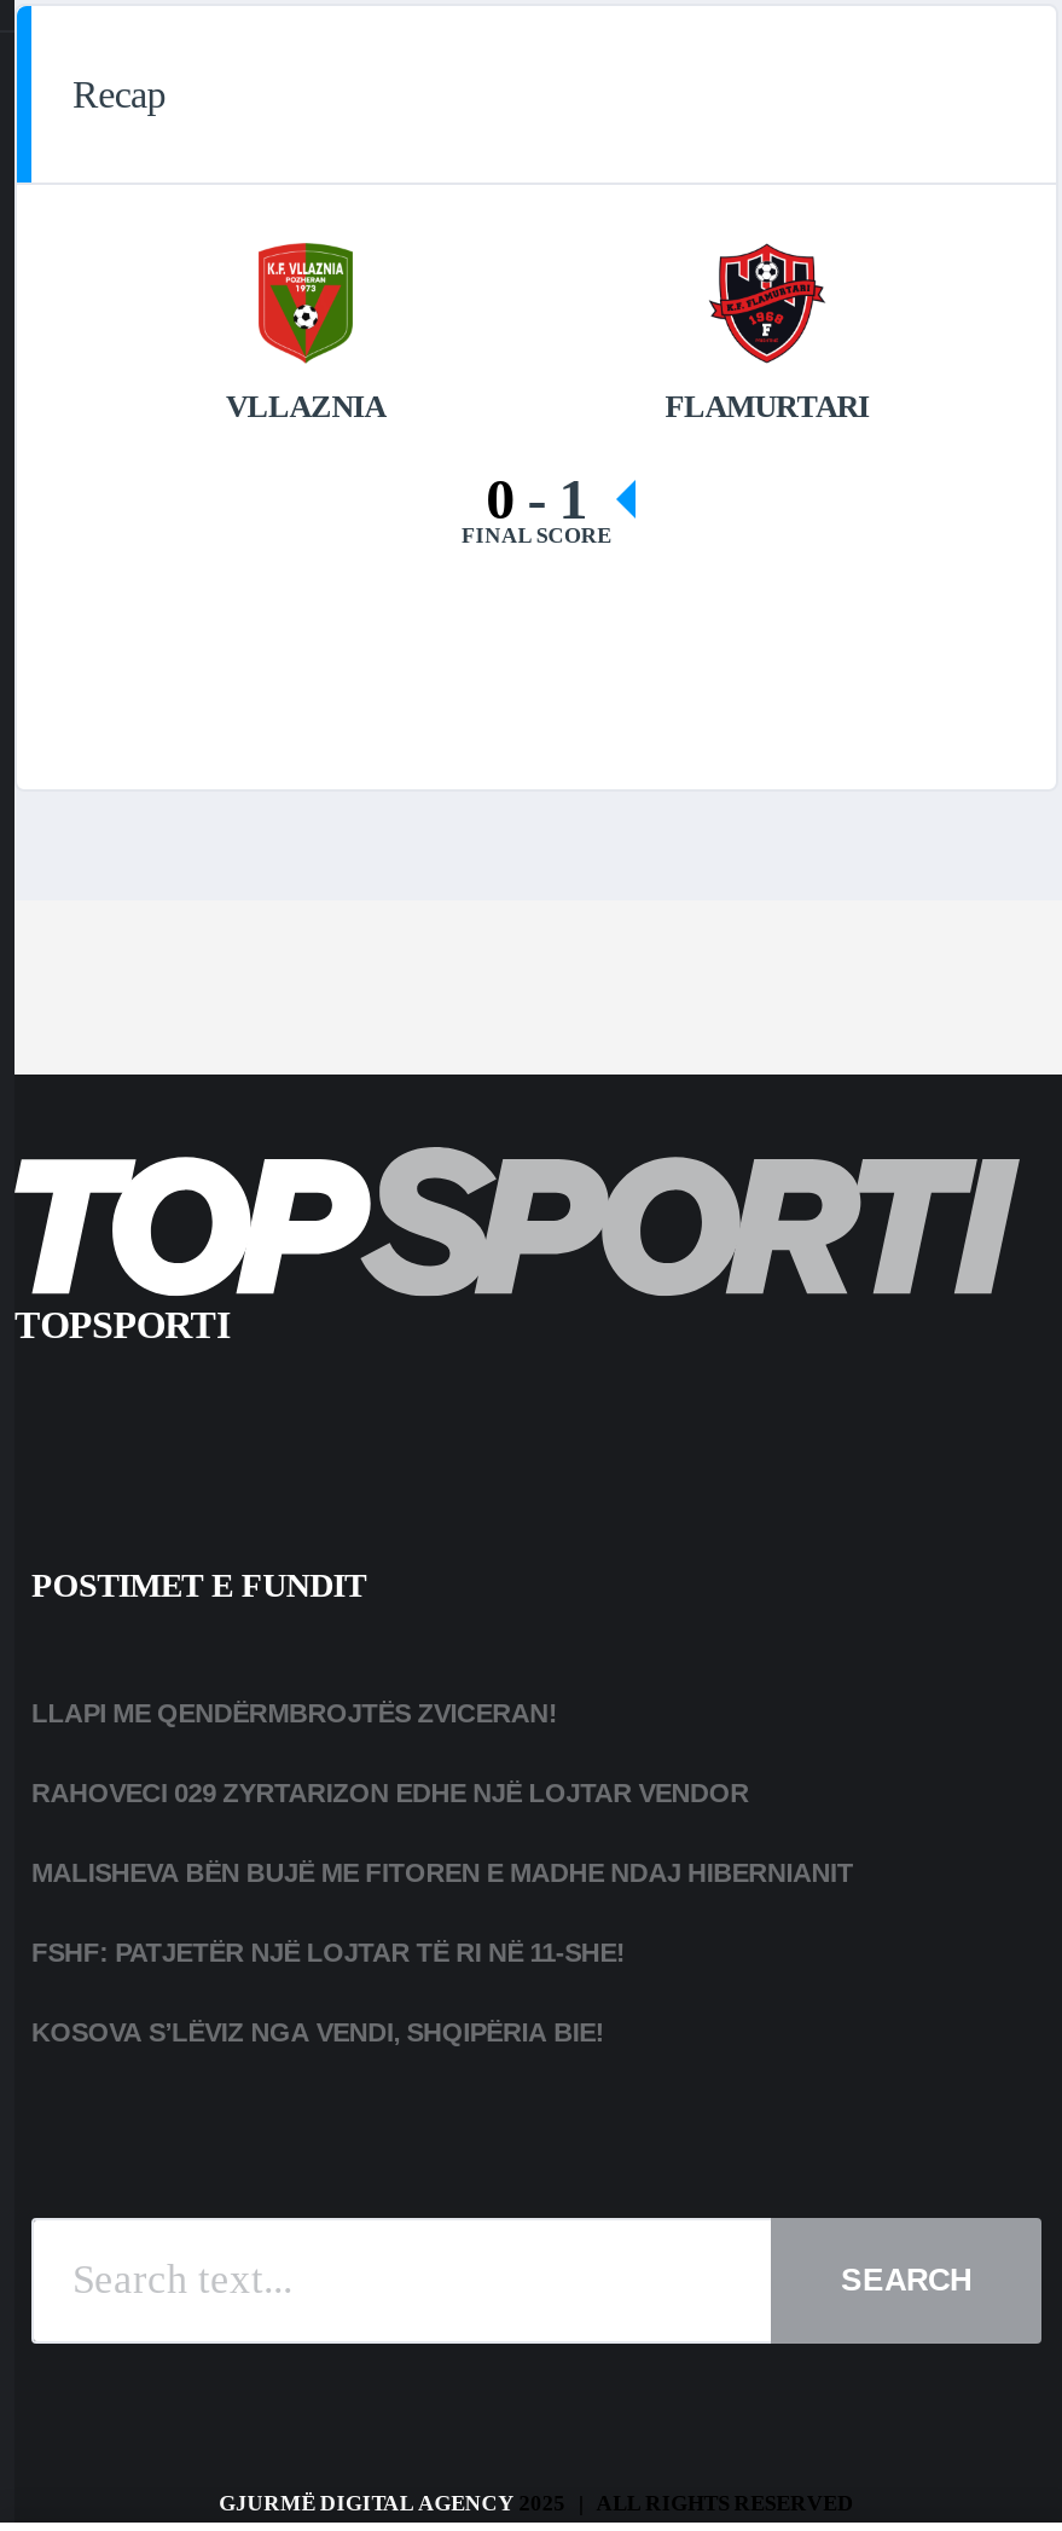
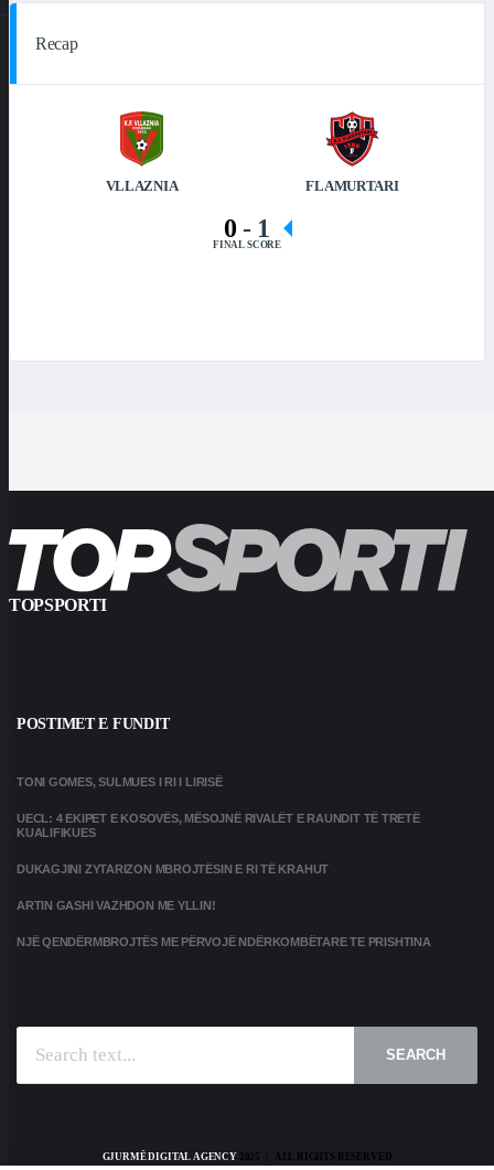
- LLAPI ME QENDËRMBROJTËS ZVICERAN!
+ TONI GOMES, SULMUES I RI I LIRISË

- RAHOVECI 029 ZYRTARIZON EDHE NJË LOJTAR VENDOR
+ UECL: 4 EKIPET E KOSOVËS, MËSOJNË RIVALËT E RAUNDIT TË TRETË
+ KUALIFIKUES

- MALISHEVA BËN BUJË ME FITOREN E MADHE NDAJ HIBERNIANIT
+ DUKAGJINI ZYTARIZON MBROJTËSIN E RI TË KRAHUT

- FSHF: PATJETËR NJË LOJTAR TË RI NË 11-SHE!
+ ARTIN GASHI VAZHDON ME YLLIN!

- KOSOVA S’LËVIZ NGA VENDI, SHQIPËRIA BIE!
+ NJË QENDËRMBROJTËS ME PËRVOJË NDËRKOMBËTARE TE PRISHTINA
